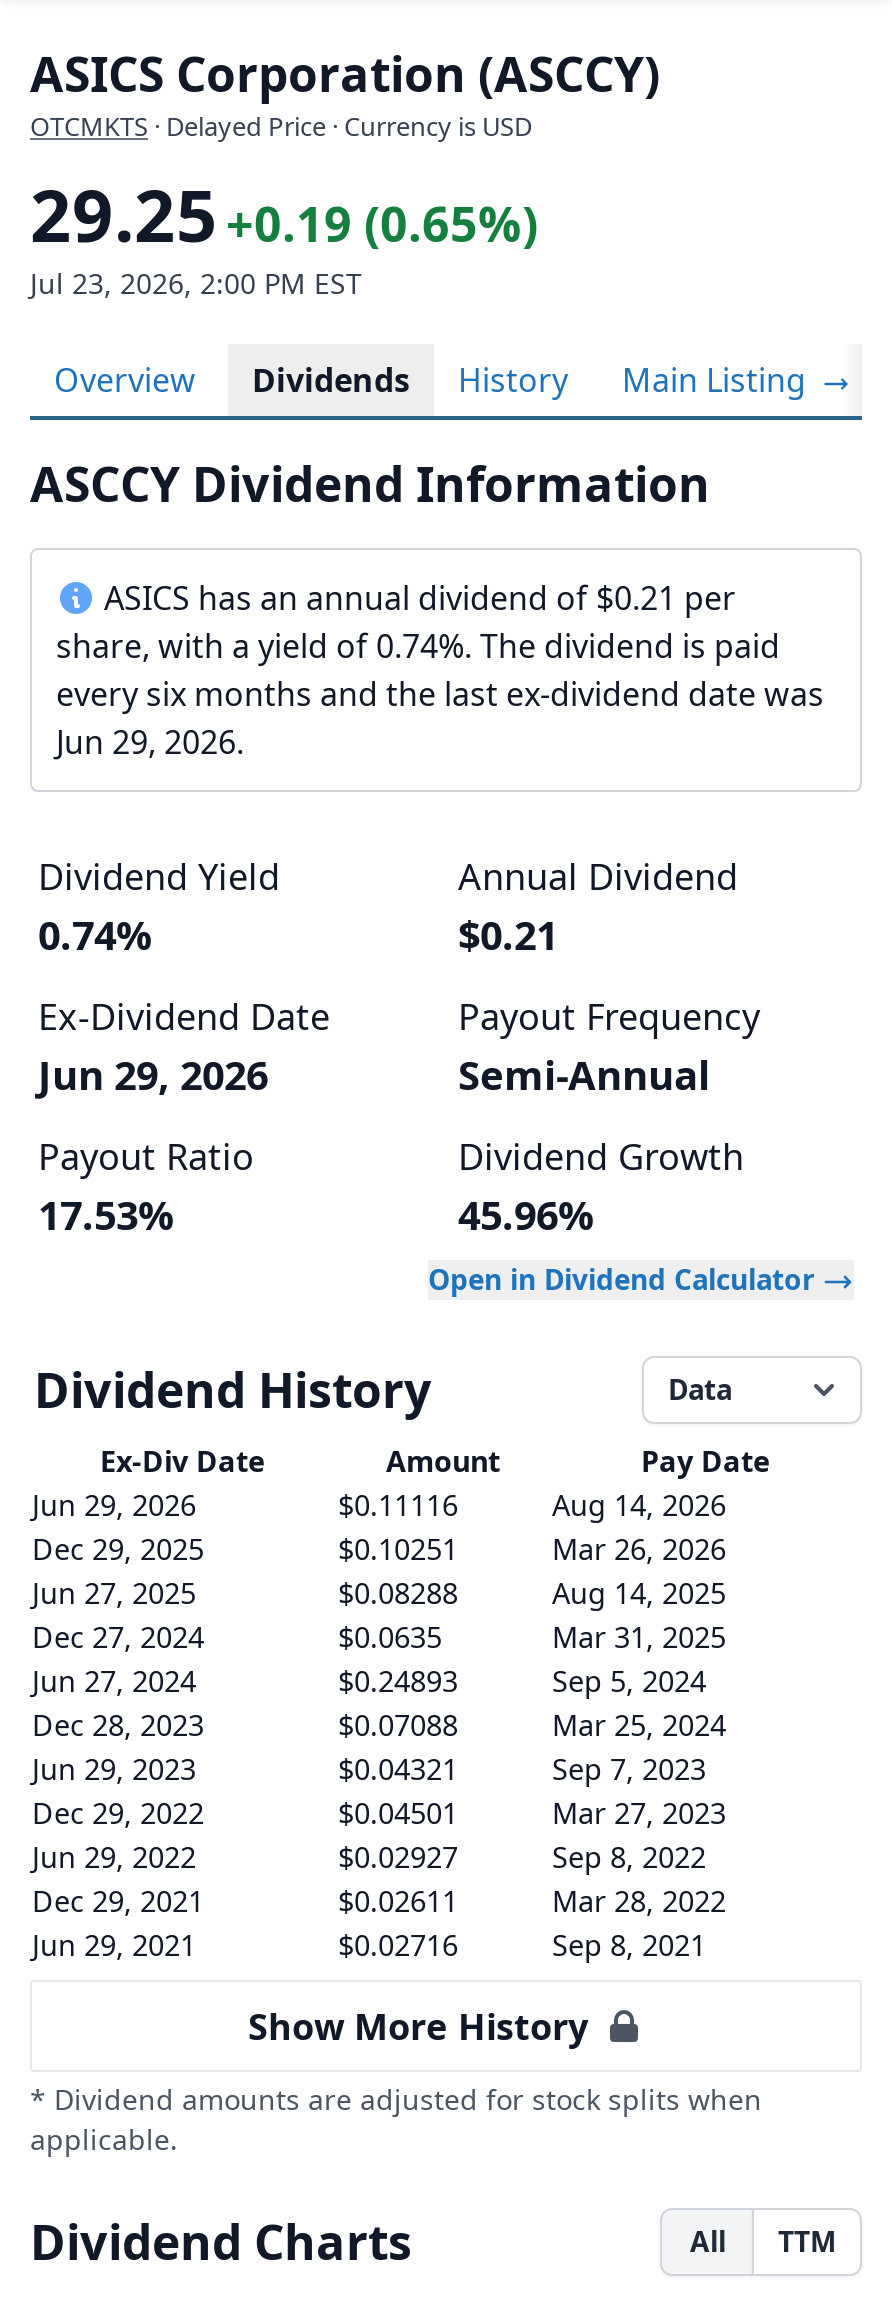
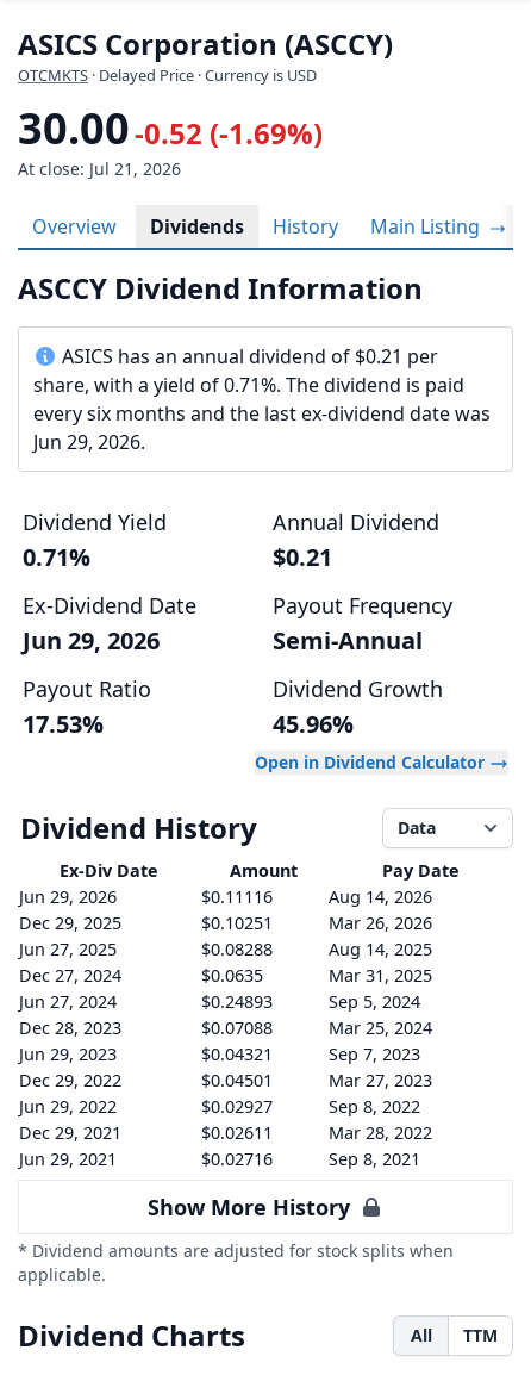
- 29.25 +0.19 (0.65%)
- Jul 23, 2026, 2:00 PM EST
+ 30.00 -0.52 (-1.69%)
+ At close: Jul 21, 2026

- share, with a yield of 0.74%. The dividend is paid
+ share, with a yield of 0.71%. The dividend is paid

- 0.74%
+ 0.71%
